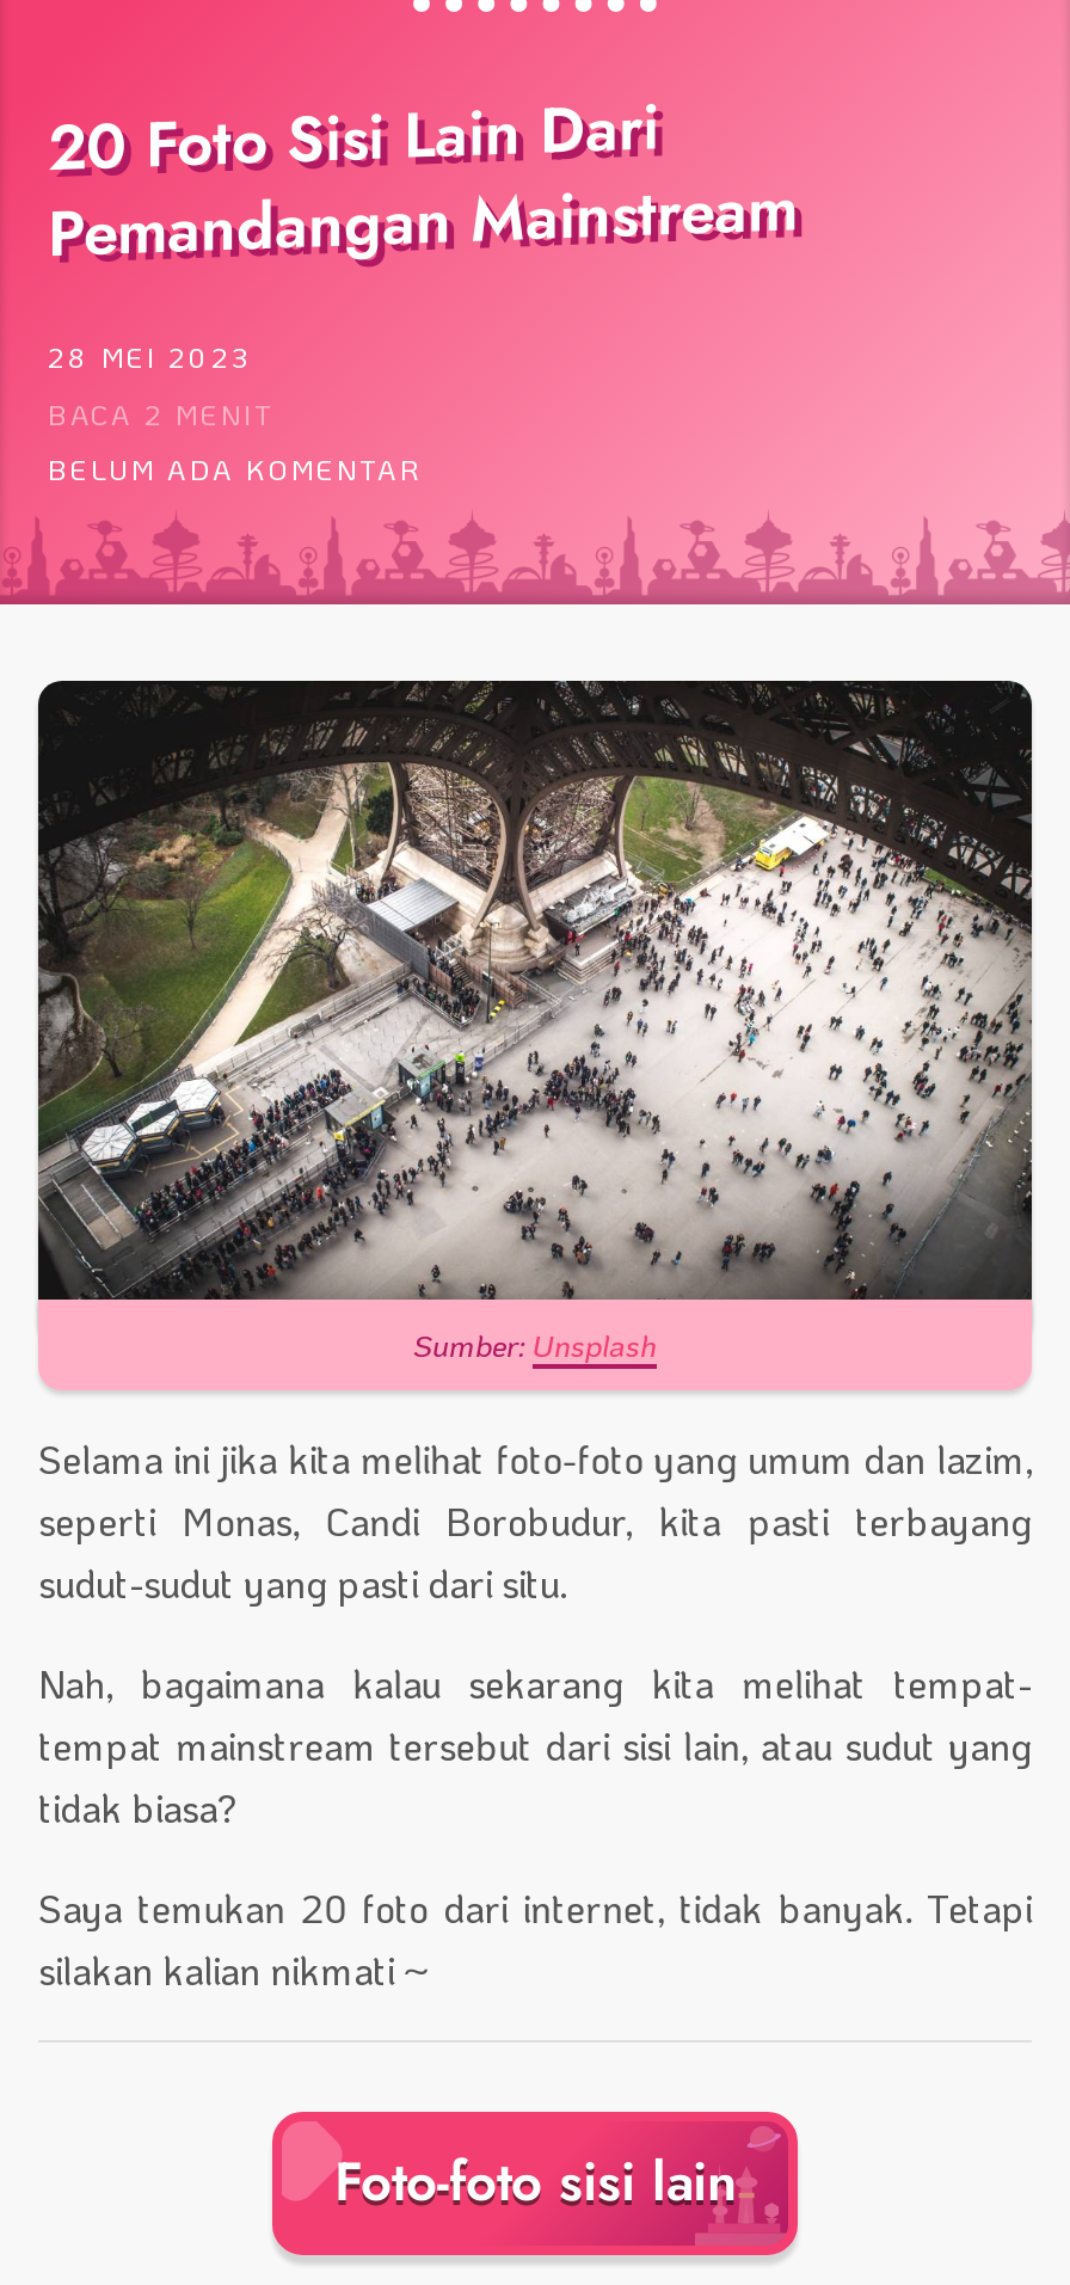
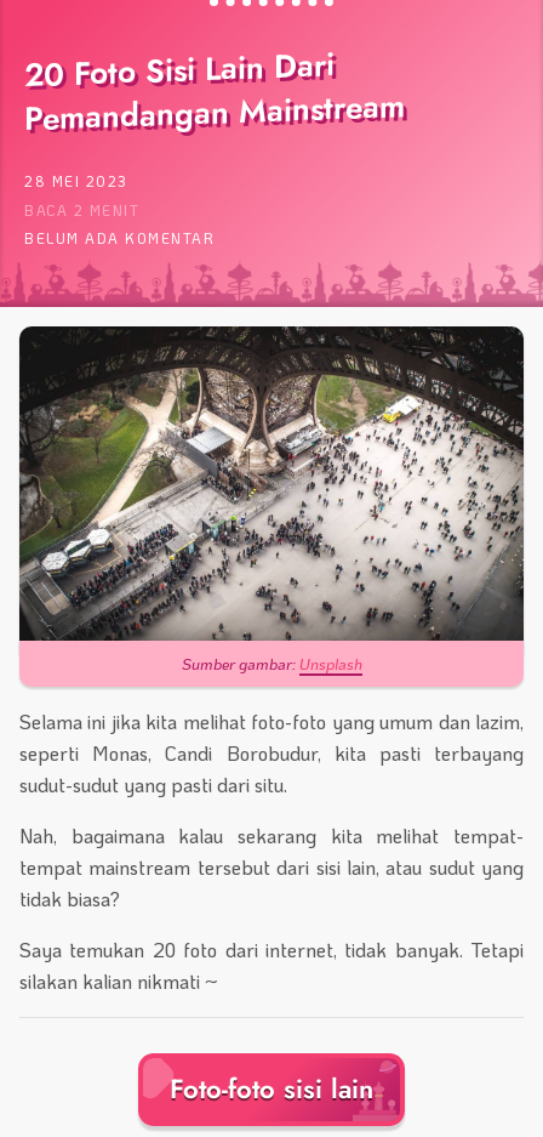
- Sumber: Unsplash
+ Sumber gambar: Unsplash
